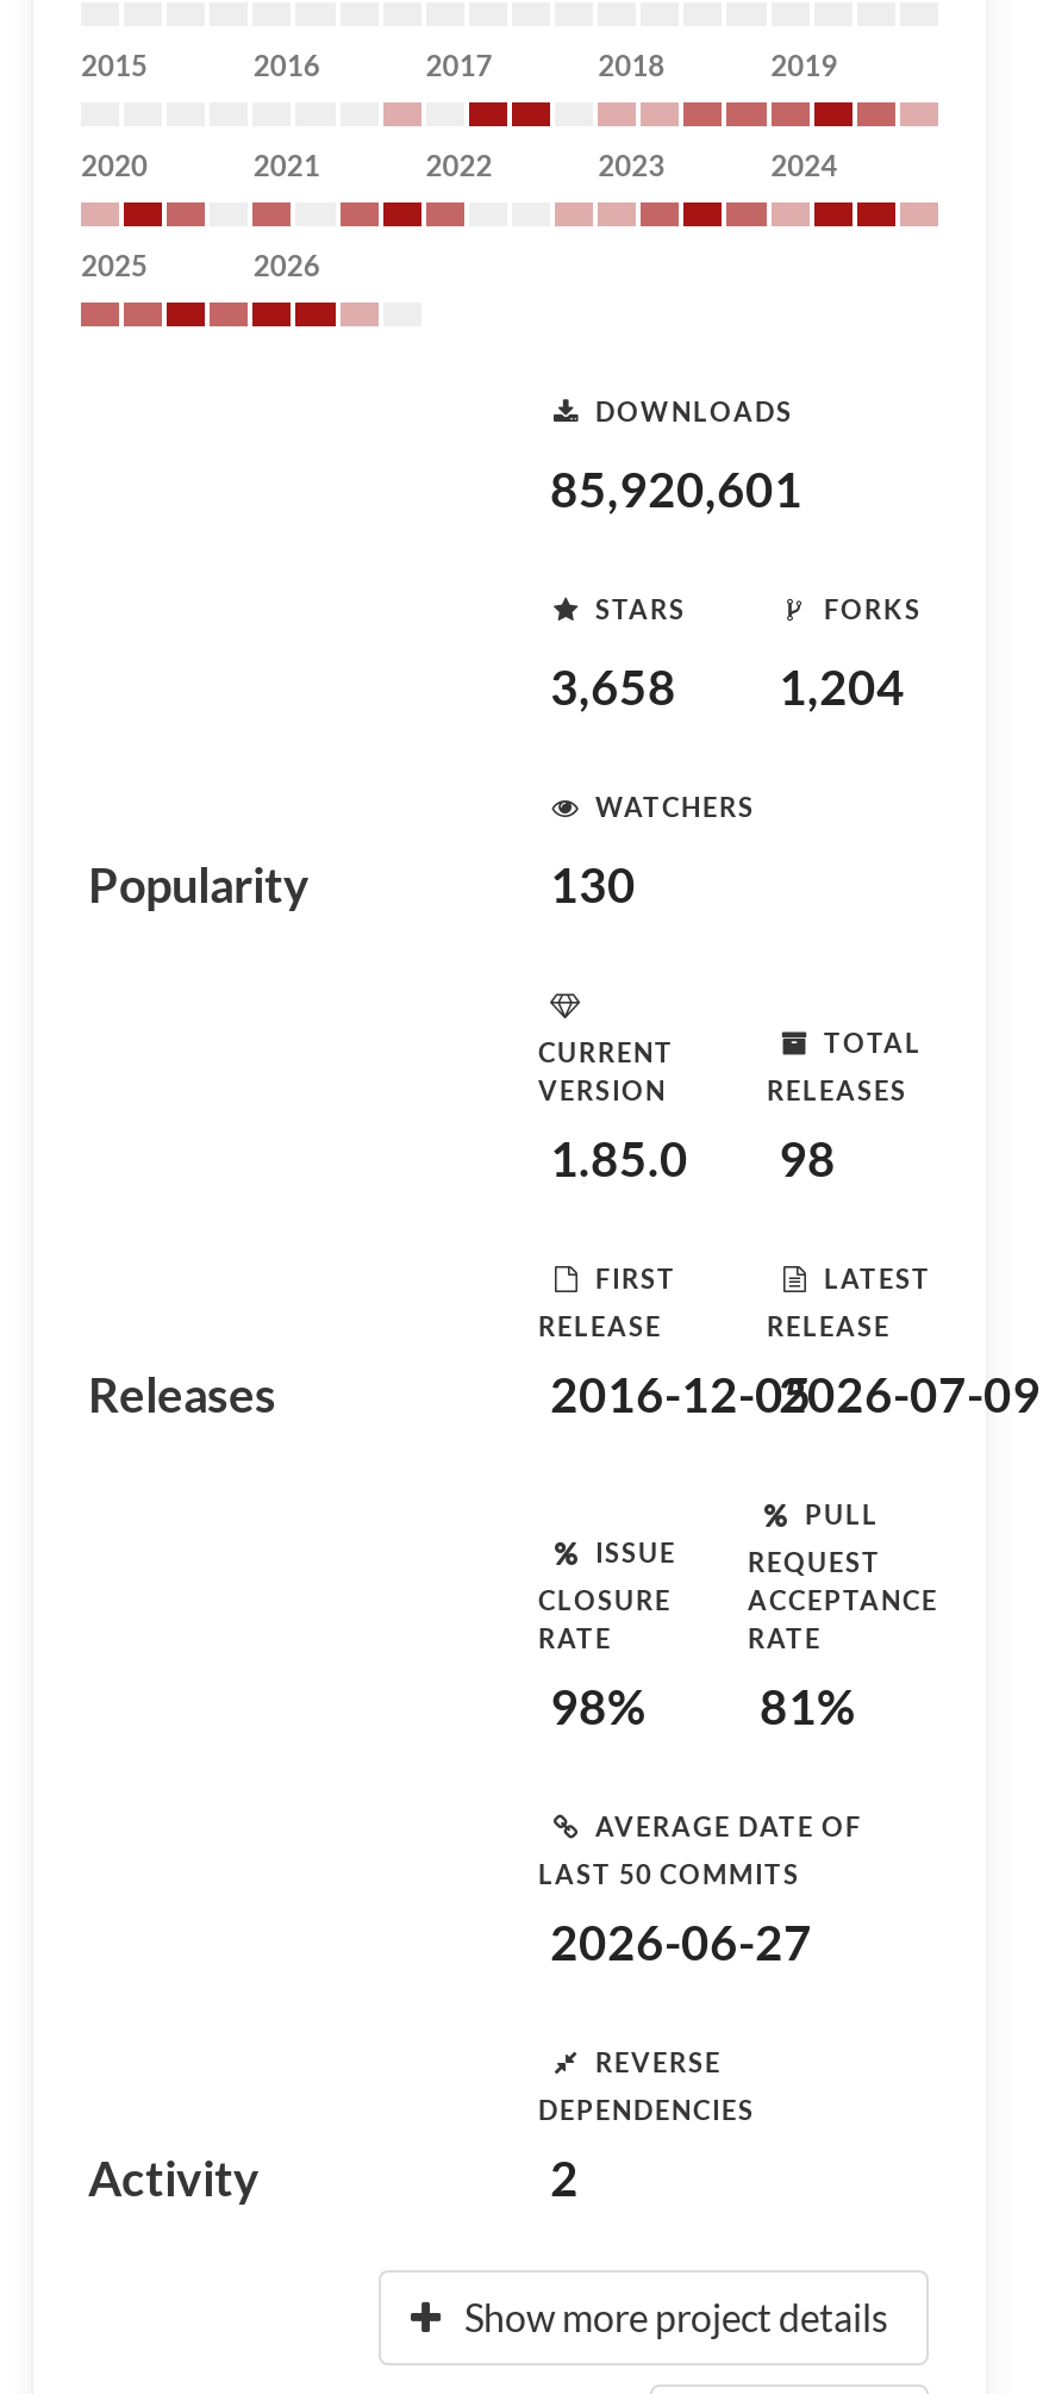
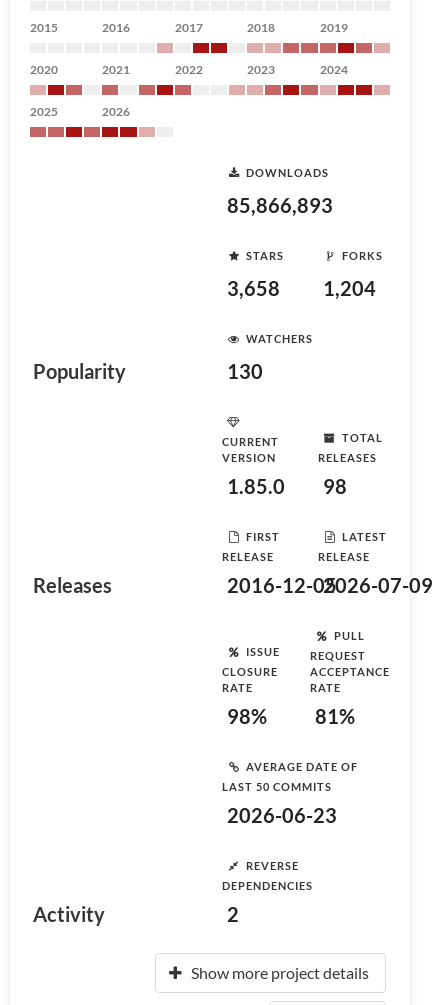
- 85,920,601
+ 85,866,893

- 2026-06-27
+ 2026-06-23
